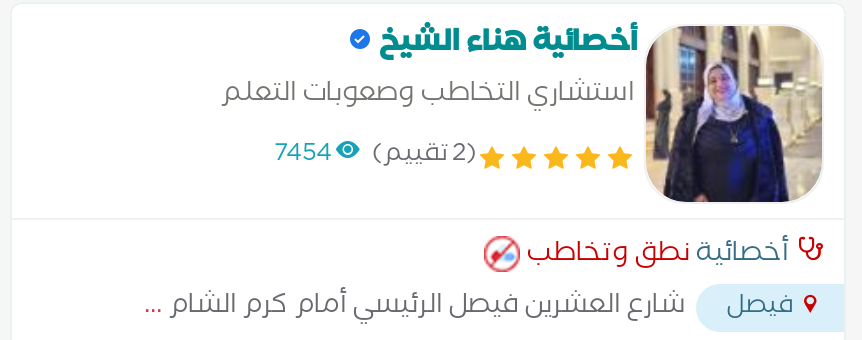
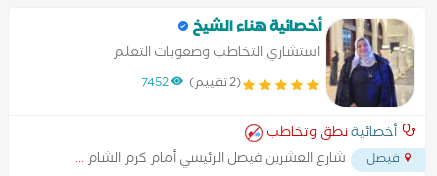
- 7454
+ 7452
